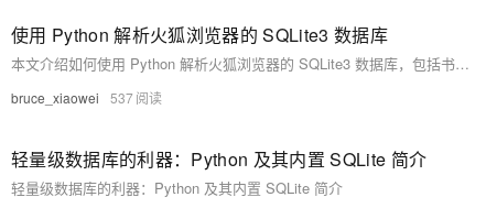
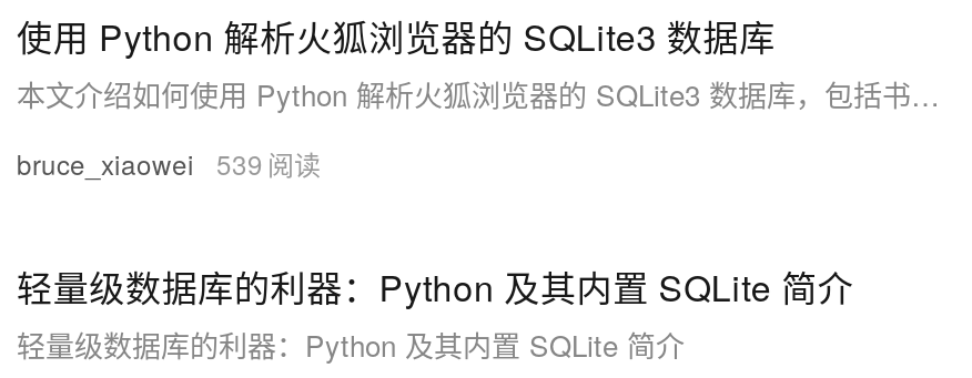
- bruce_xiaowei 537
+ bruce_xiaowei 539
